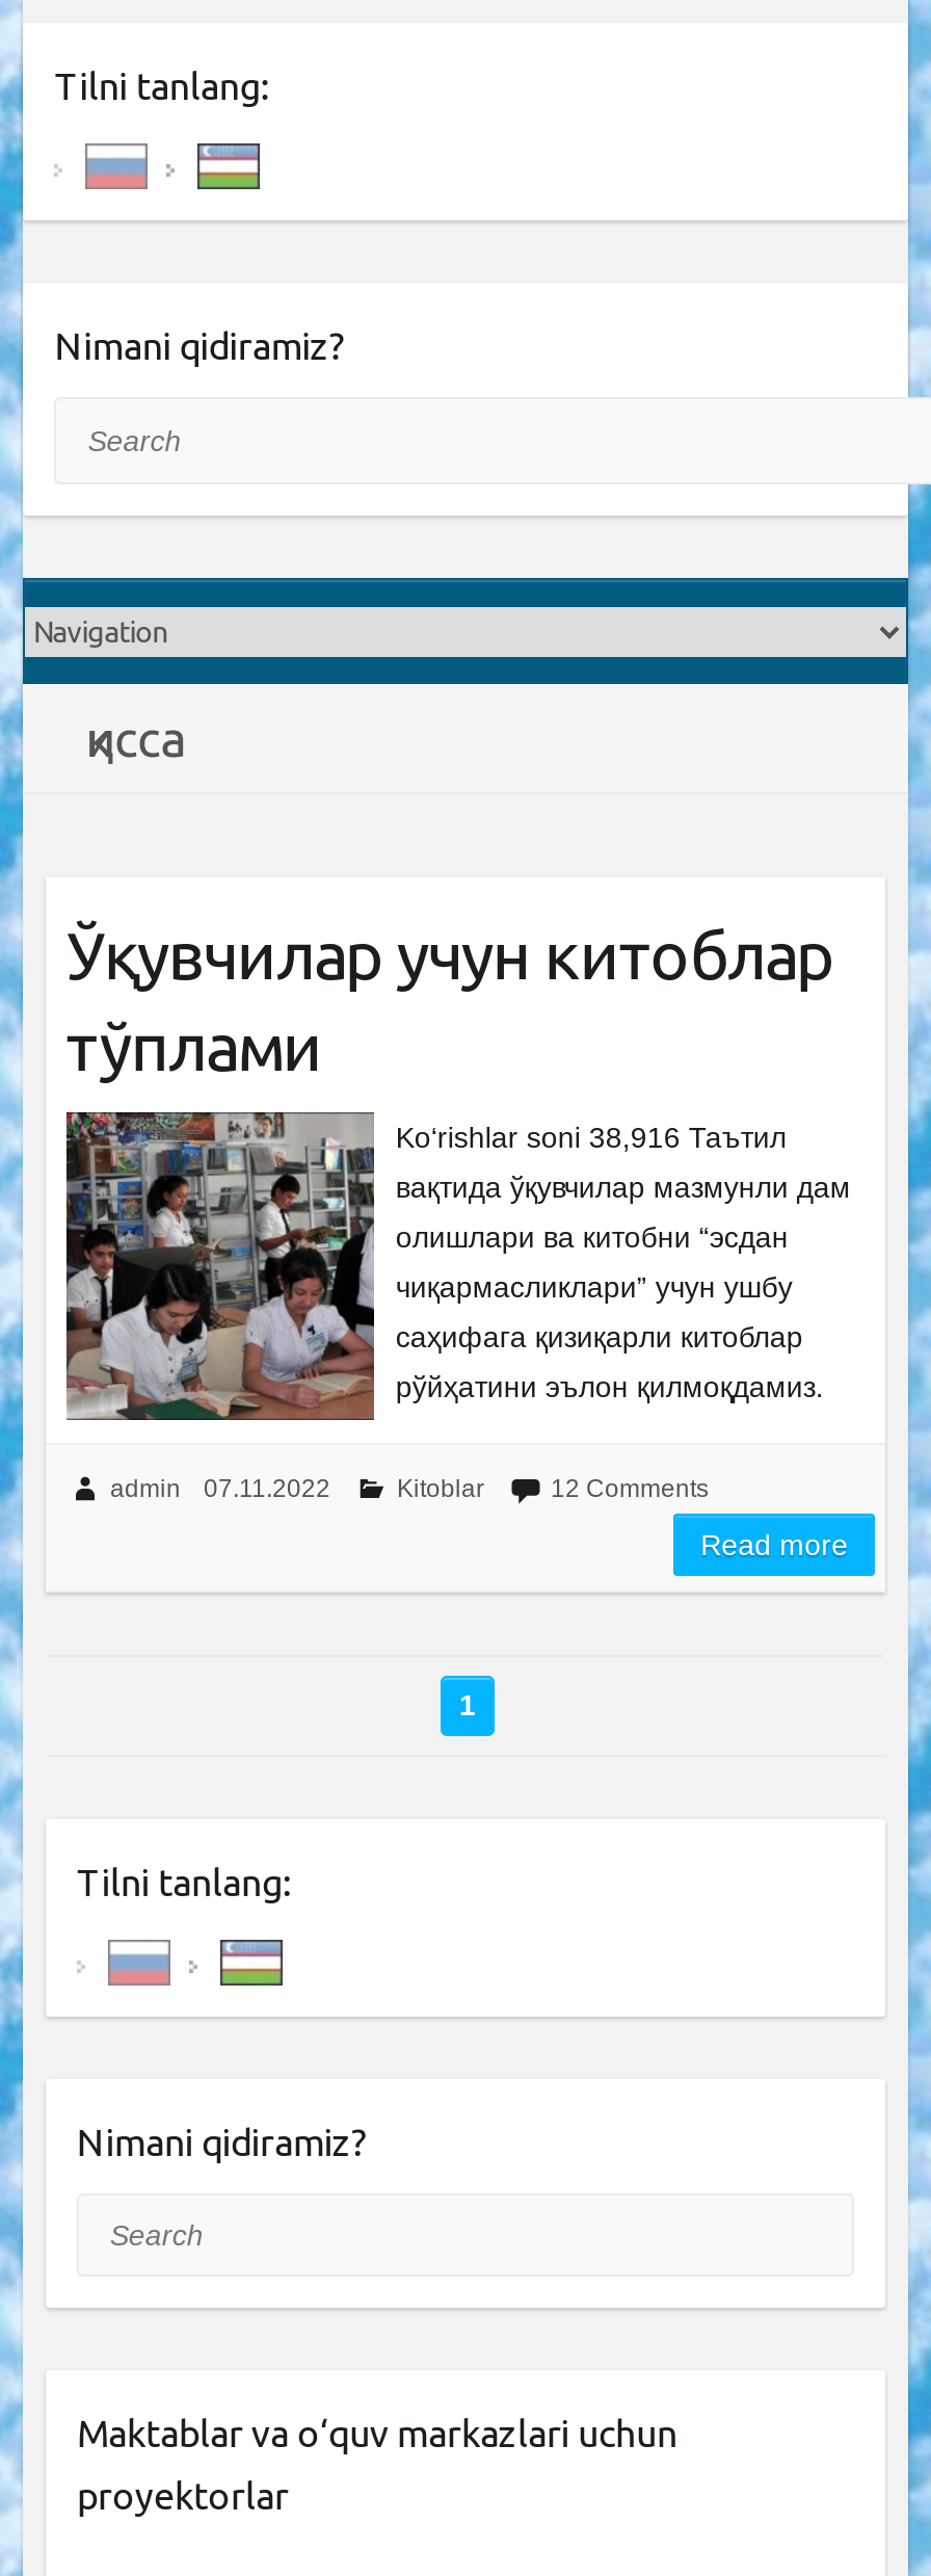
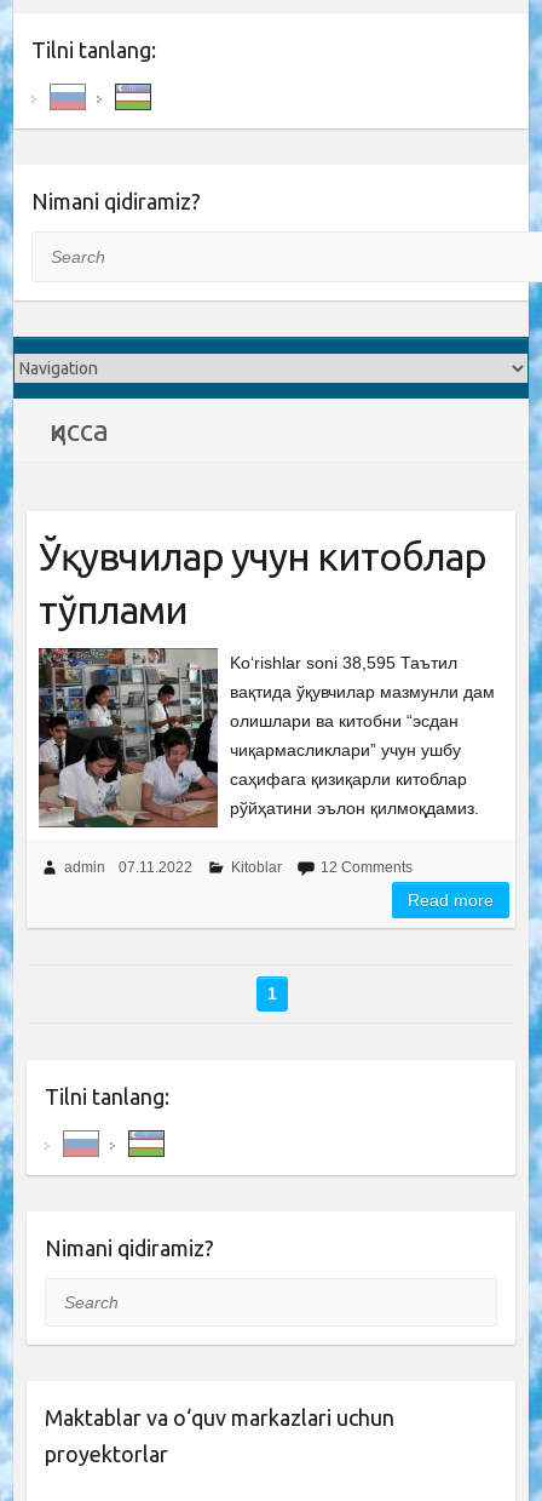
- Ko‘rishlar soni 38,916 Таътил
+ Ko‘rishlar soni 38,595 Таътил
